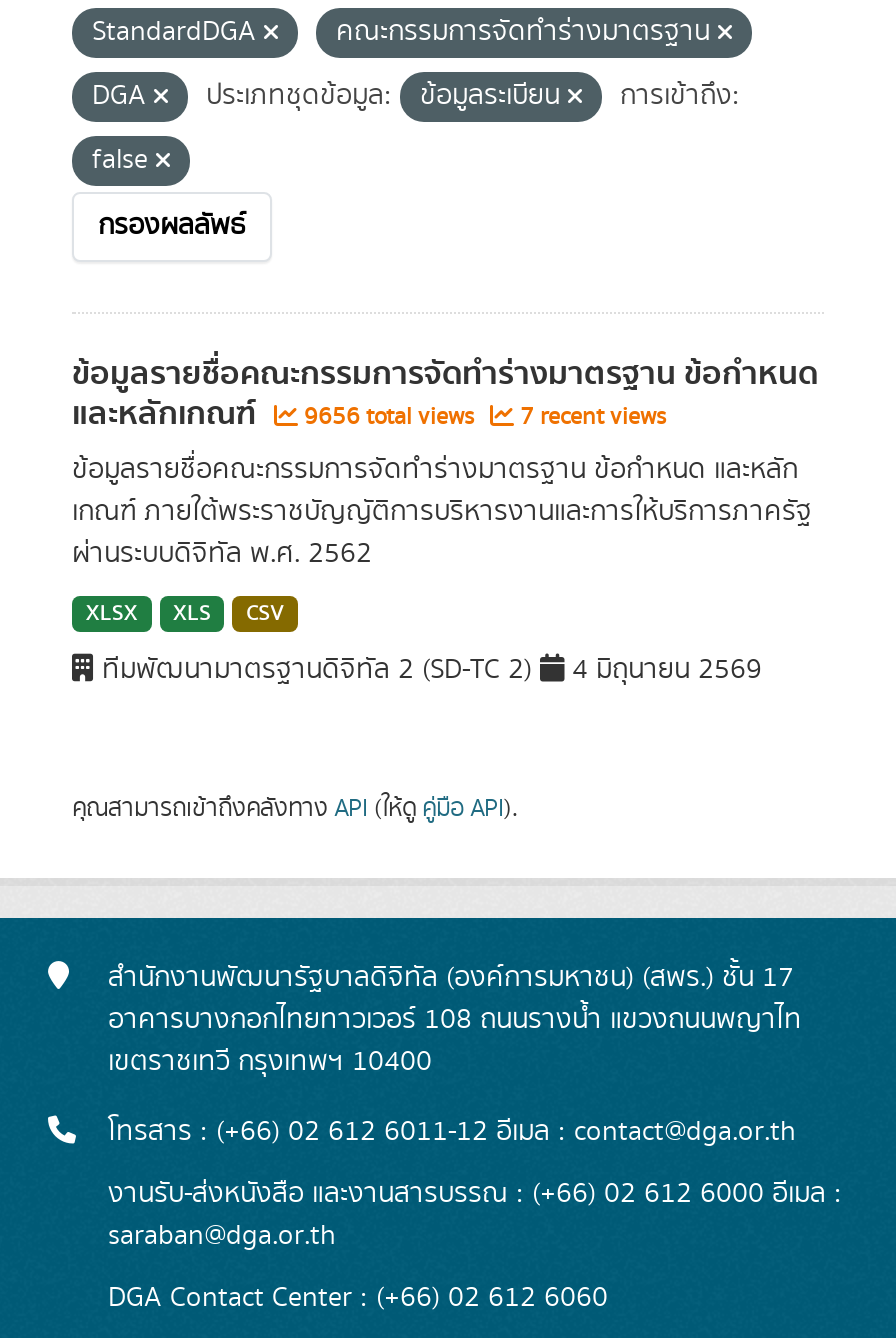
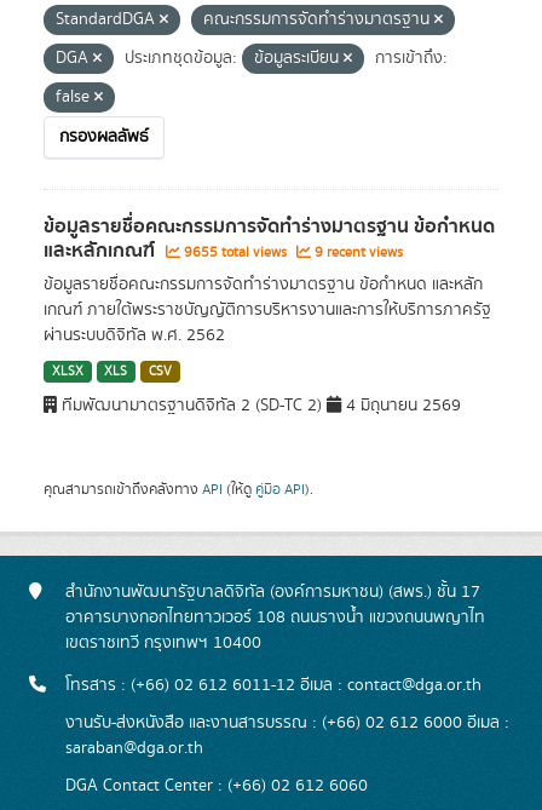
- 9656 total views
+ 9655 total views

- 7 recent views
+ 9 recent views
